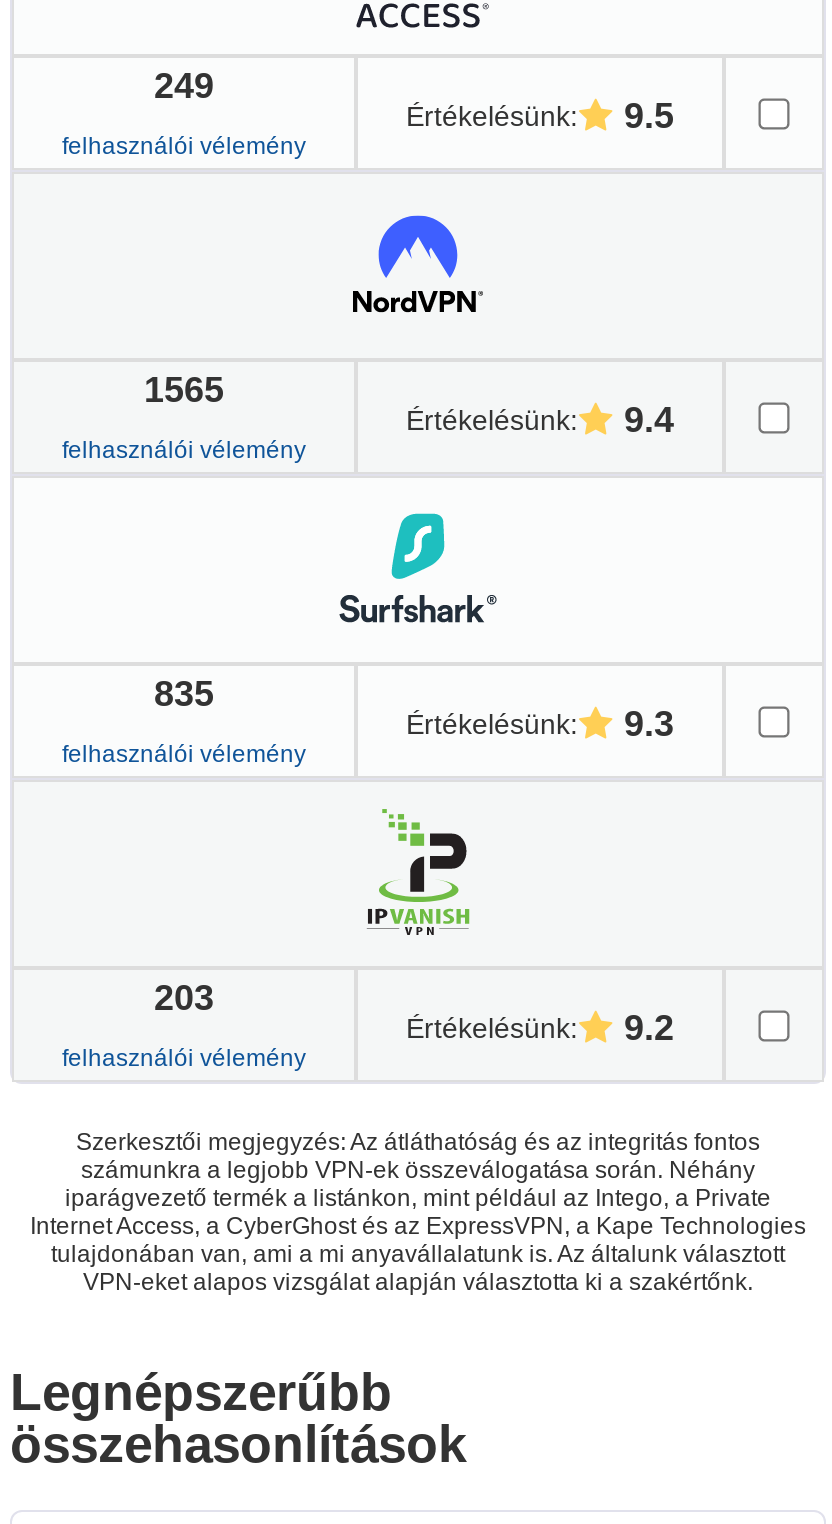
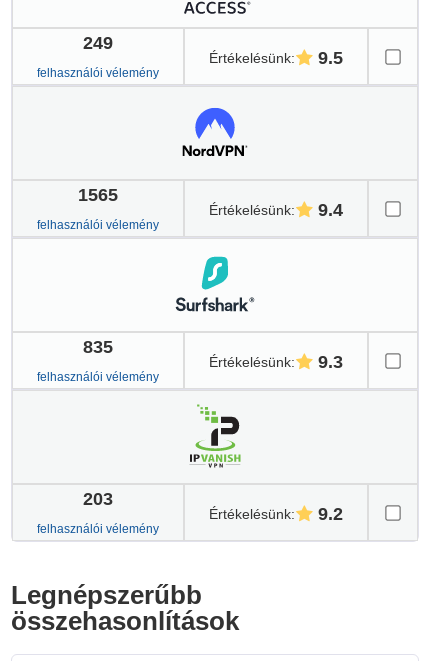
- Szerkesztői megjegyzés: Az átláthatóság és az integritás fontos
- számunkra a legjobb VPN-ek összeválogatása során. Néhány
- iparágvezető termék a listánkon, mint például az Intego, a Private
- Internet Access, a CyberGhost és az ExpressVPN, a Kape Technologies
- tulajdonában van, ami a mi anyavállalatunk is. Az általunk választott
- VPN-eket alapos vizsgálat alapján választotta ki a szakértőnk.
